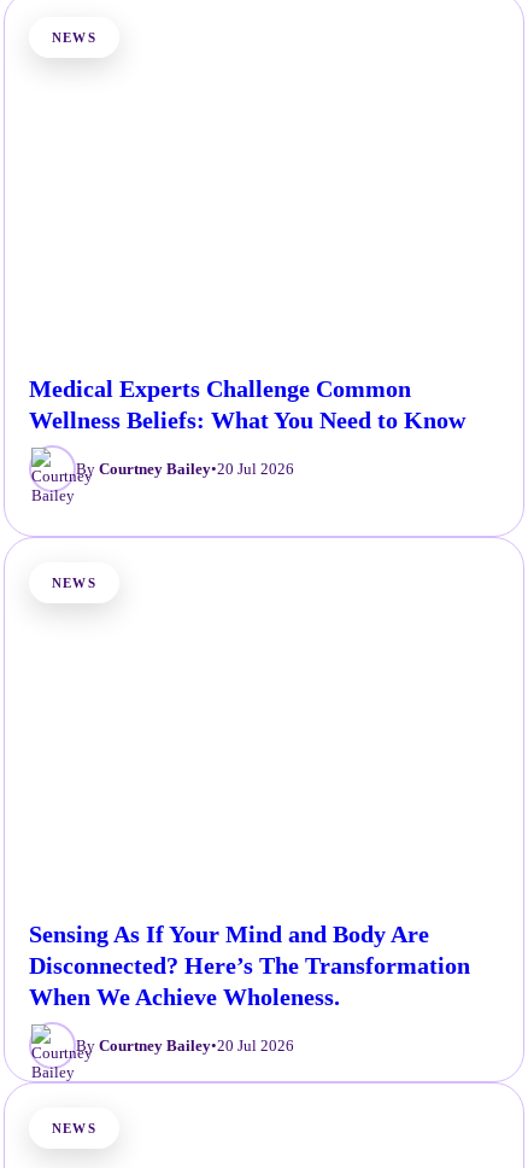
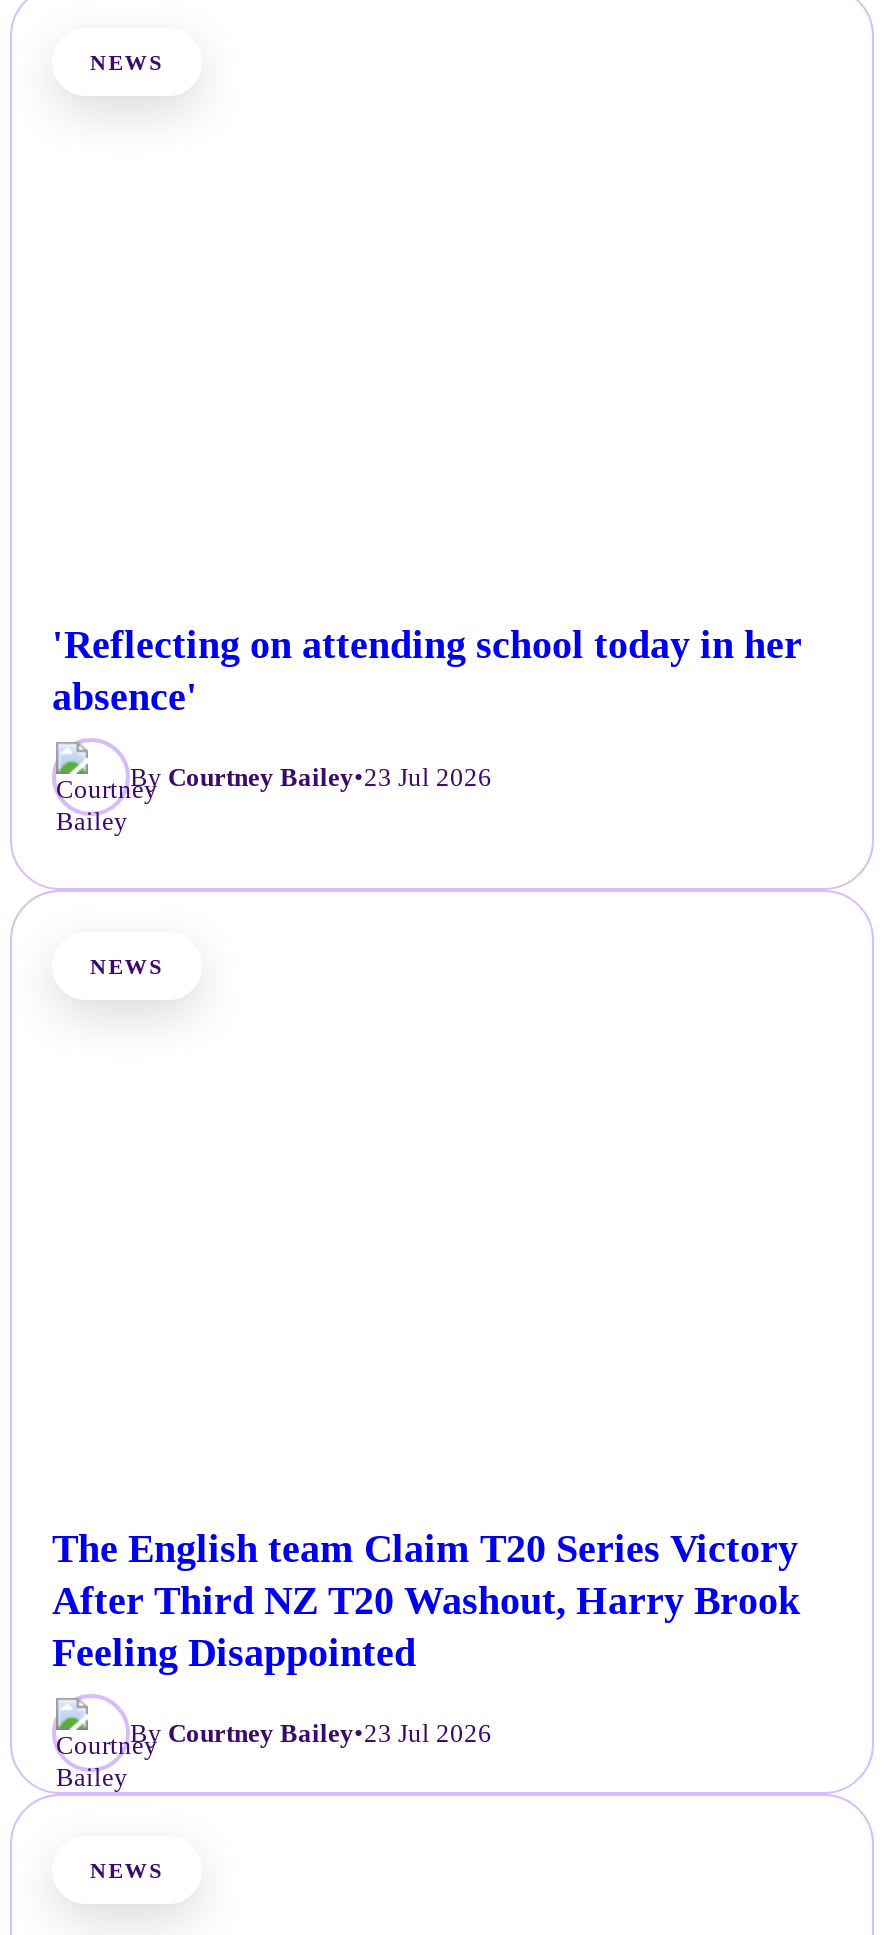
- Medical Experts Challenge Common
- Wellness Beliefs: What You Need to Know
+ 'Reflecting on attending school today in her
+ absence'

- By Courtney Bailey•20 Jul 2026
+ By Courtney Bailey•23 Jul 2026

- Sensing As If Your Mind and Body Are
- Disconnected? Here’s The Transformation
- When We Achieve Wholeness.
+ The English team Claim T20 Series Victory
+ After Third NZ T20 Washout, Harry Brook
+ Feeling Disappointed

- By Courtney Bailey•20 Jul 2026
+ By Courtney Bailey•23 Jul 2026
